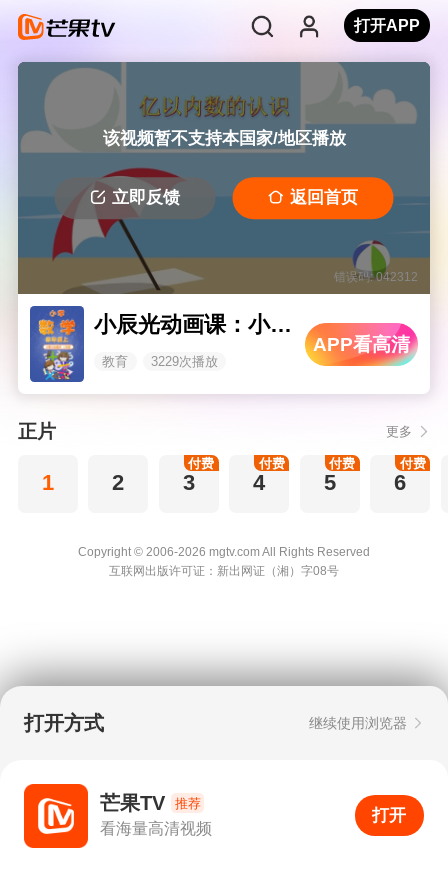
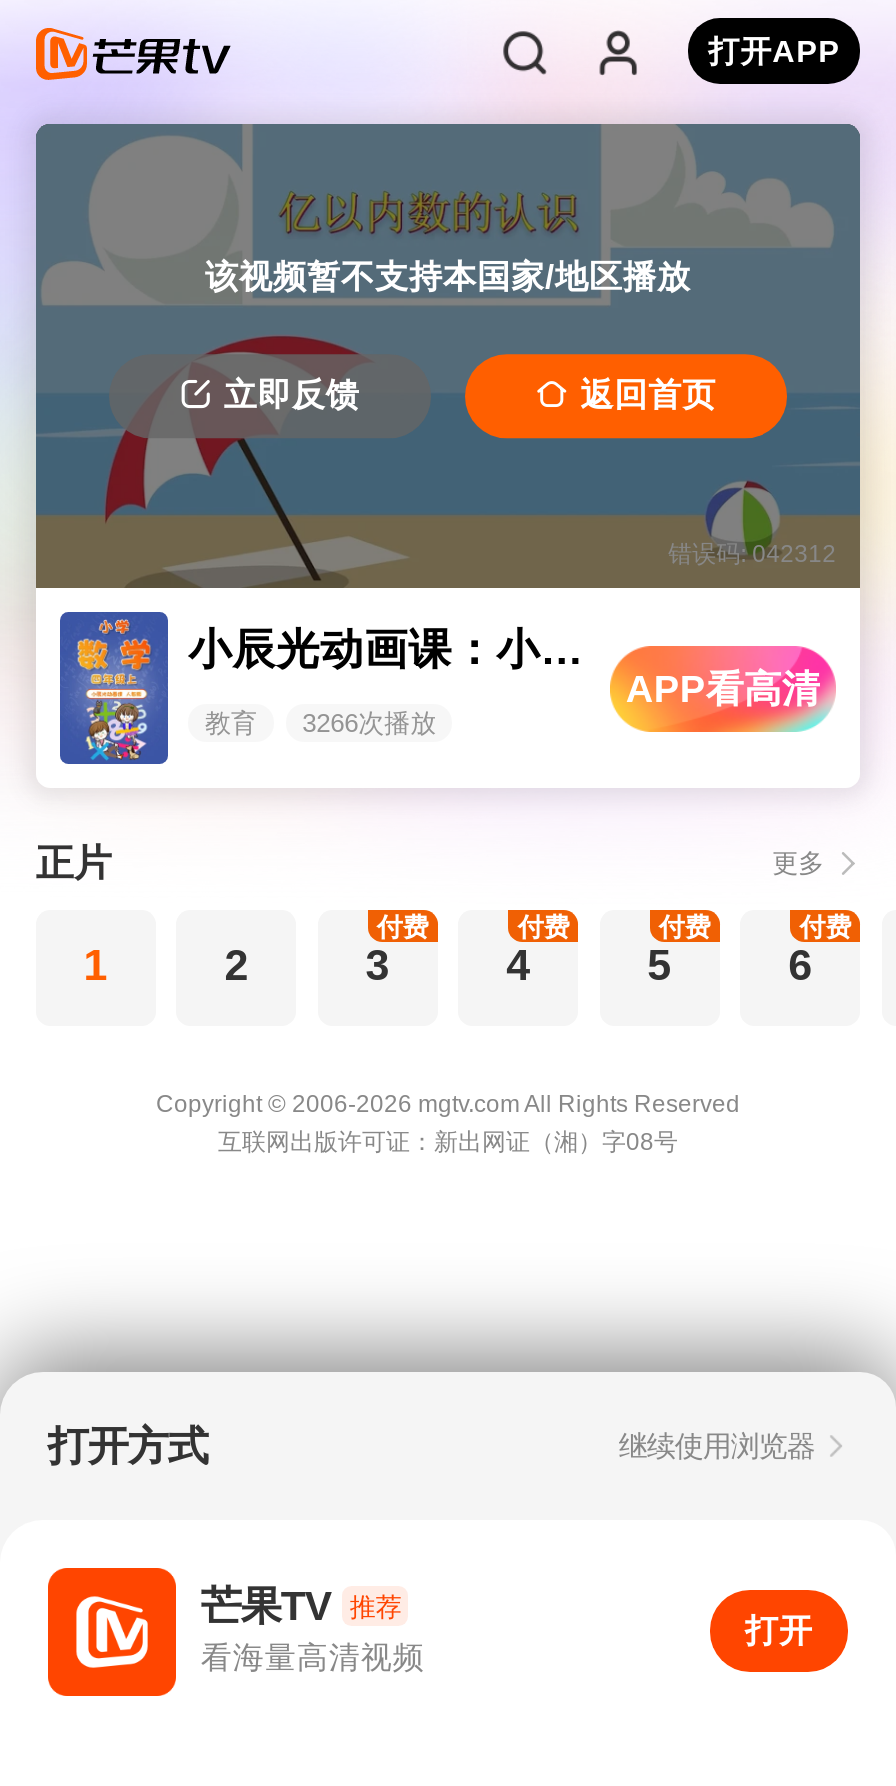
- 教育 3229次播放
+ 教育 3266次播放
